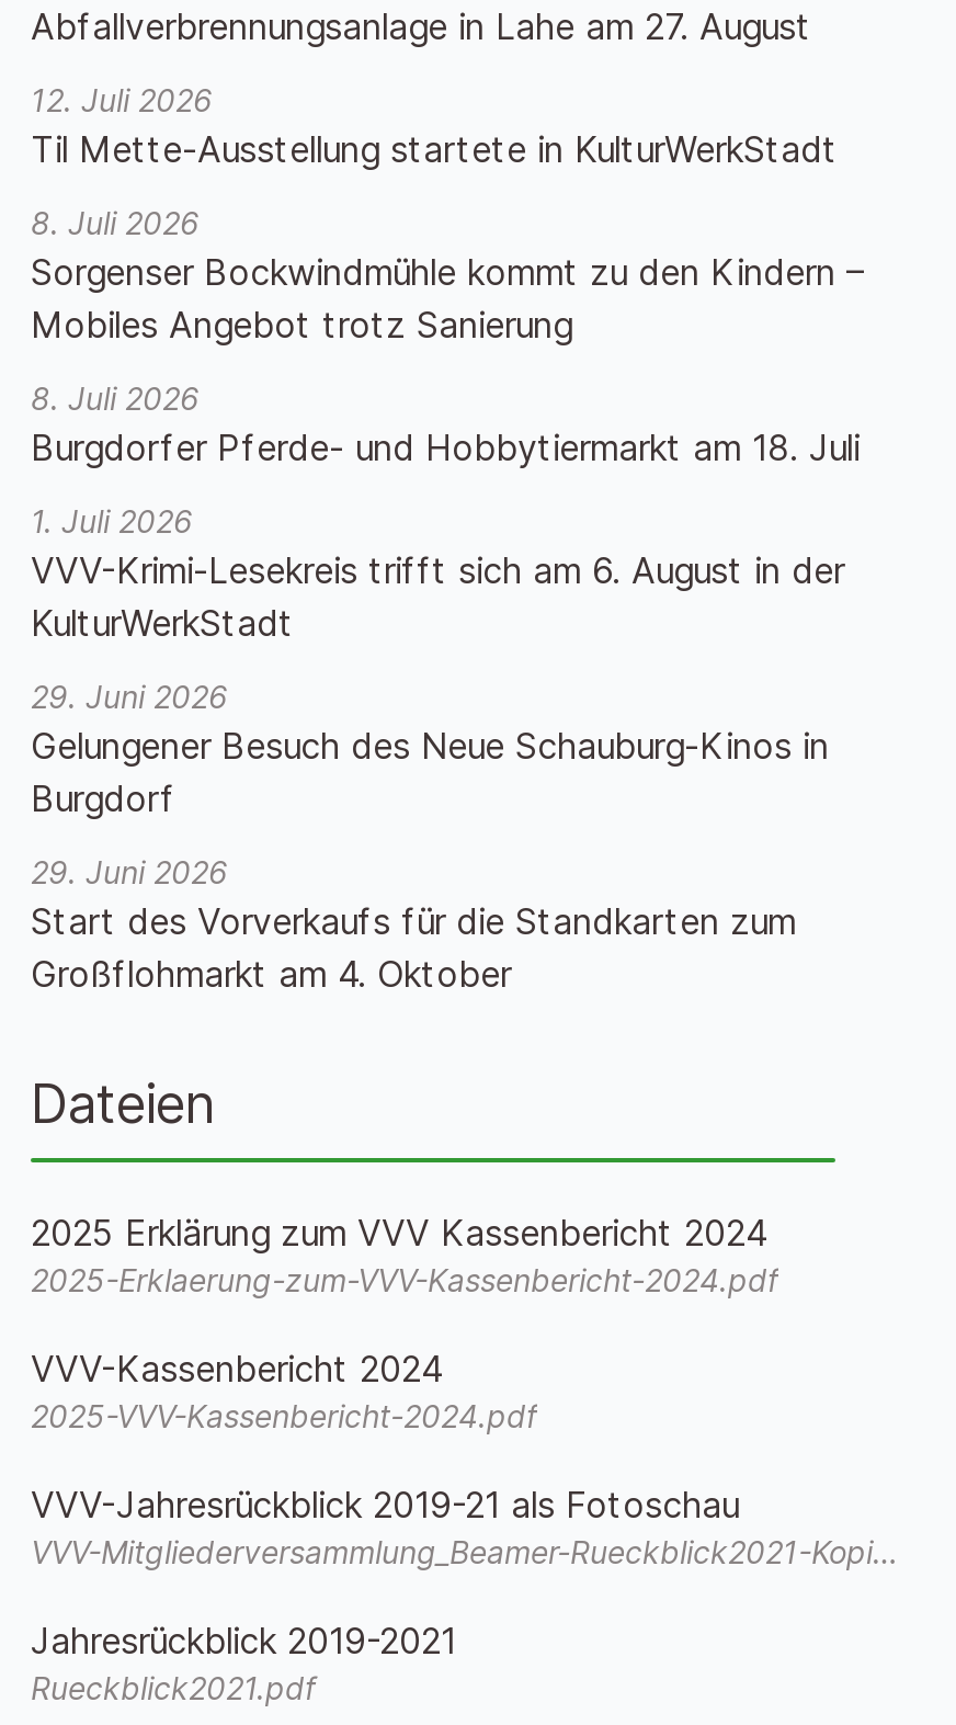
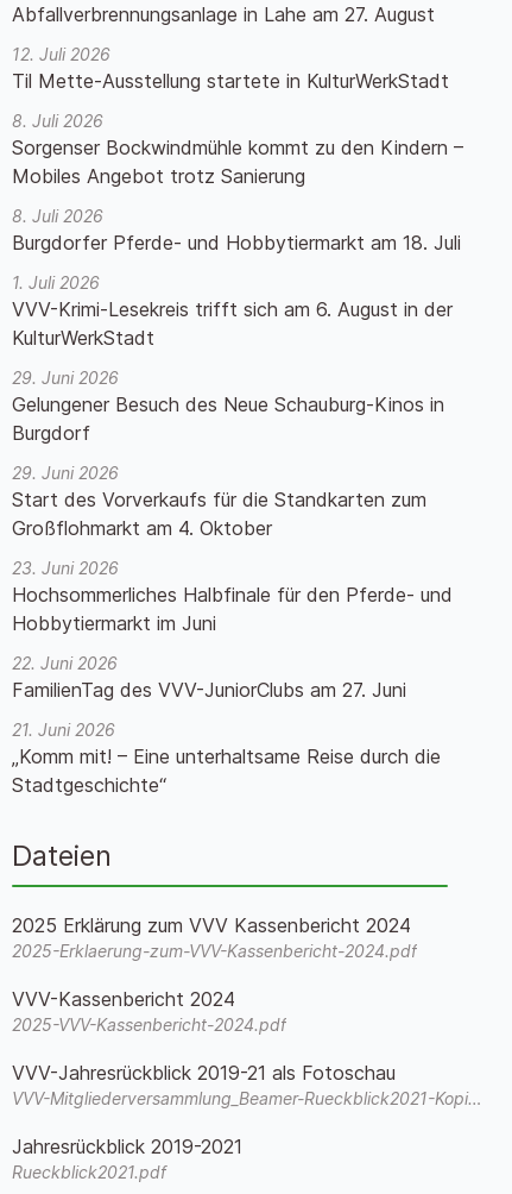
+ 23. Juni 2026
+ Hochsommerliches Halbfinale für den Pferde- und
+ Hobbytiermarkt im Juni
+ 22. Juni 2026
+ FamilienTag des VVV-JuniorClubs am 27. Juni
+ 21. Juni 2026
+ „Komm mit! – Eine unterhaltsame Reise durch die
+ Stadtgeschichte“
